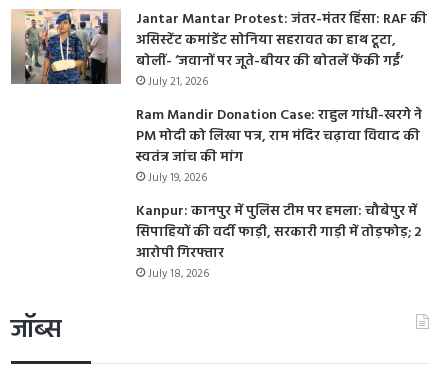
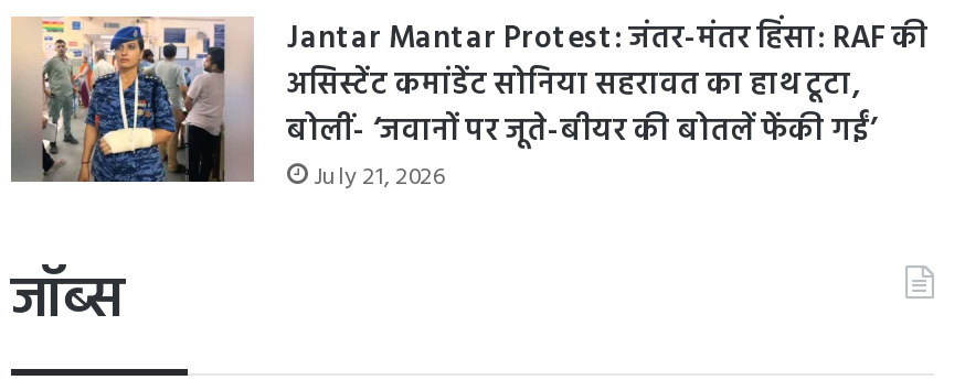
- Ram Mandir Donation Case: राहुल गांधी-खरगे ने
- PM मोदी को लिखा पत्र, राम मंदिर चढ़ावा विवाद की
- स्वतंत्र जांच की मांग
- July 19, 2026
- Kanpur: कानपुर में पुलिस टीम पर हमला: चौबेपुर में
- सिपाहियों की वर्दी फाड़ी, सरकारी गाड़ी में तोड़फोड़; 2
- आरोपी गिरफ्तार
- July 18, 2026
